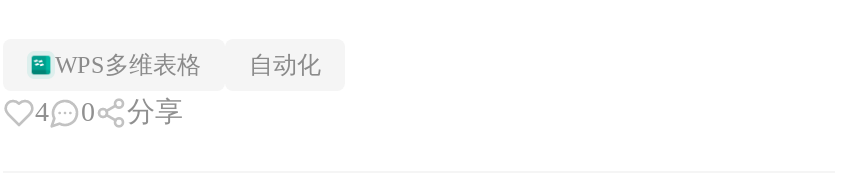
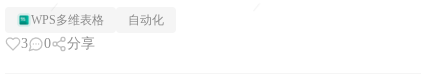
- 4 0 分享
+ 3 0 分享
